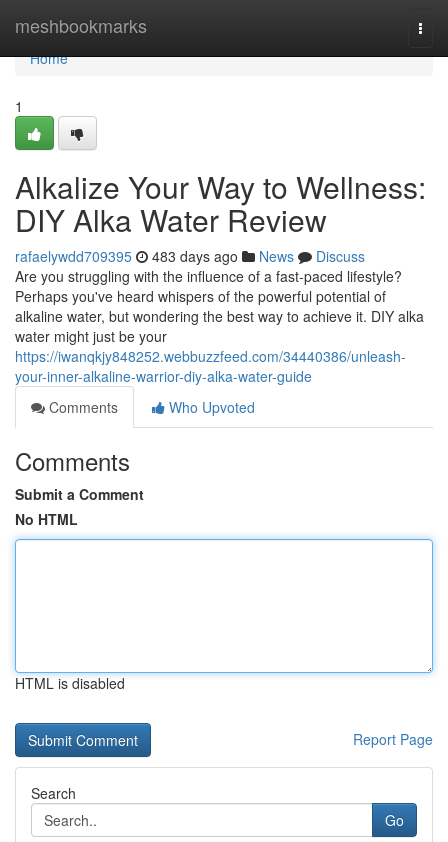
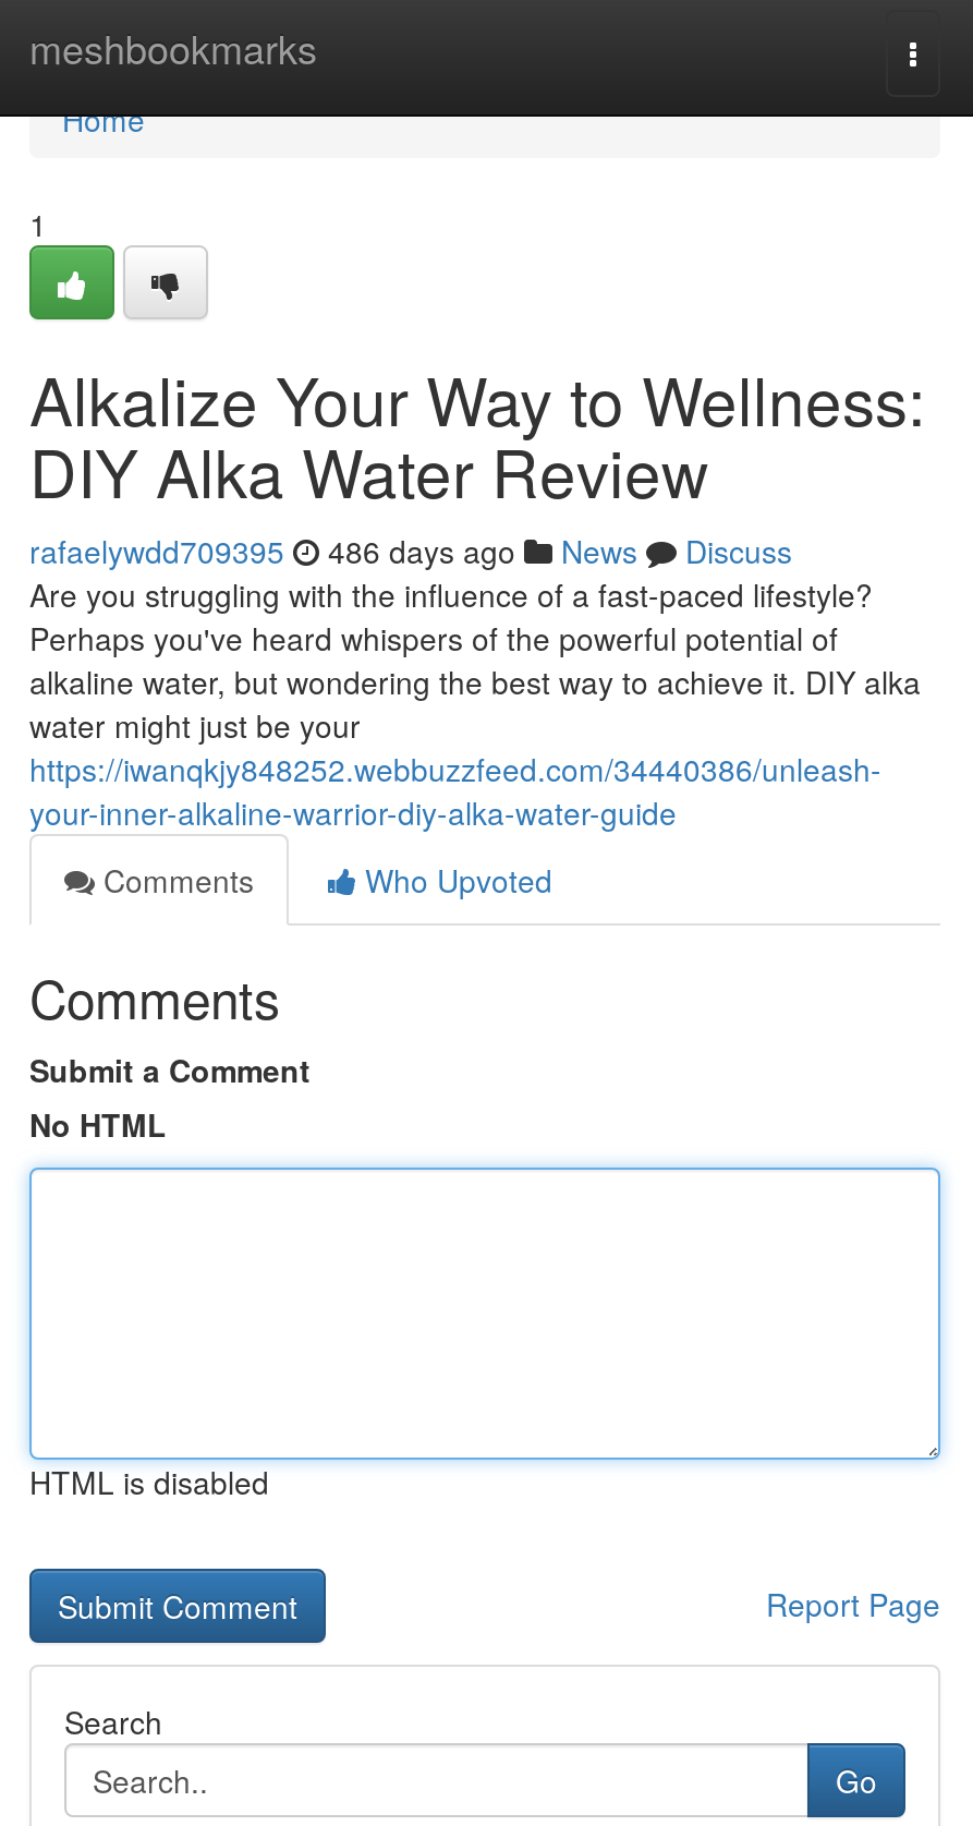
- rafaelywdd709395 483 days ago News Discuss
+ rafaelywdd709395 486 days ago News Discuss
